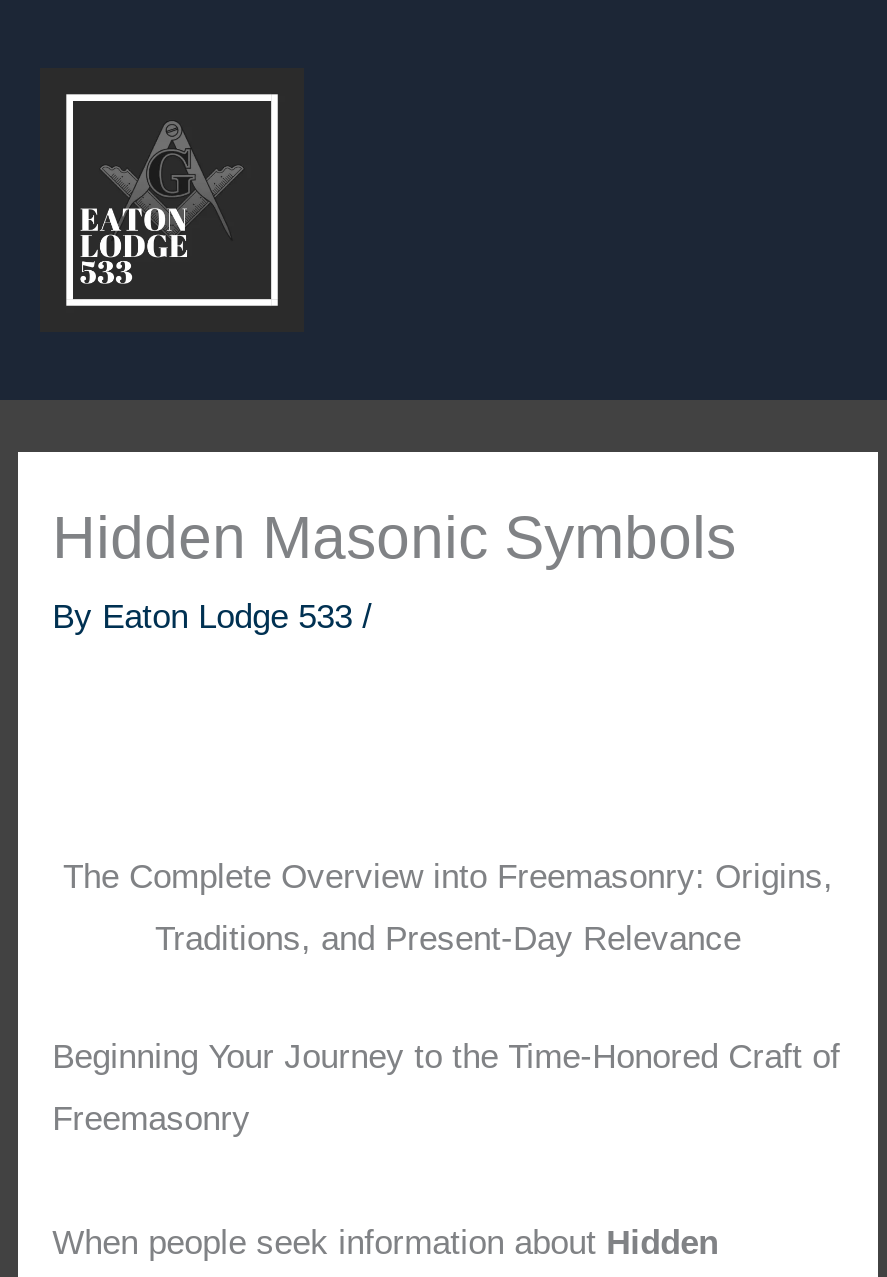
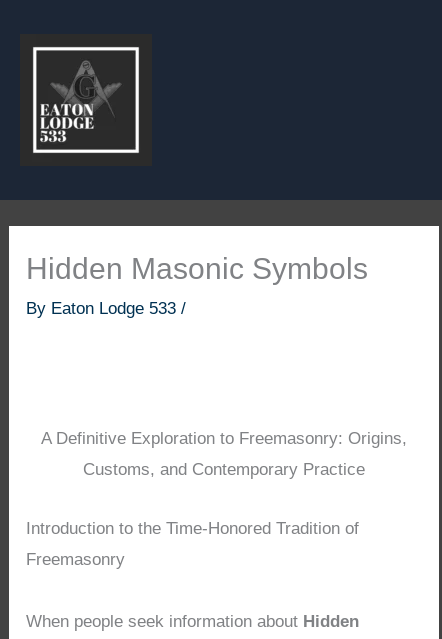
- The Complete Overview into Freemasonry: Origins,
+ A Definitive Exploration to Freemasonry: Origins,

- Traditions, and Present-Day Relevance
+ Customs, and Contemporary Practice

- Beginning Your Journey to the Time-Honored Craft of
+ Introduction to the Time-Honored Tradition of
